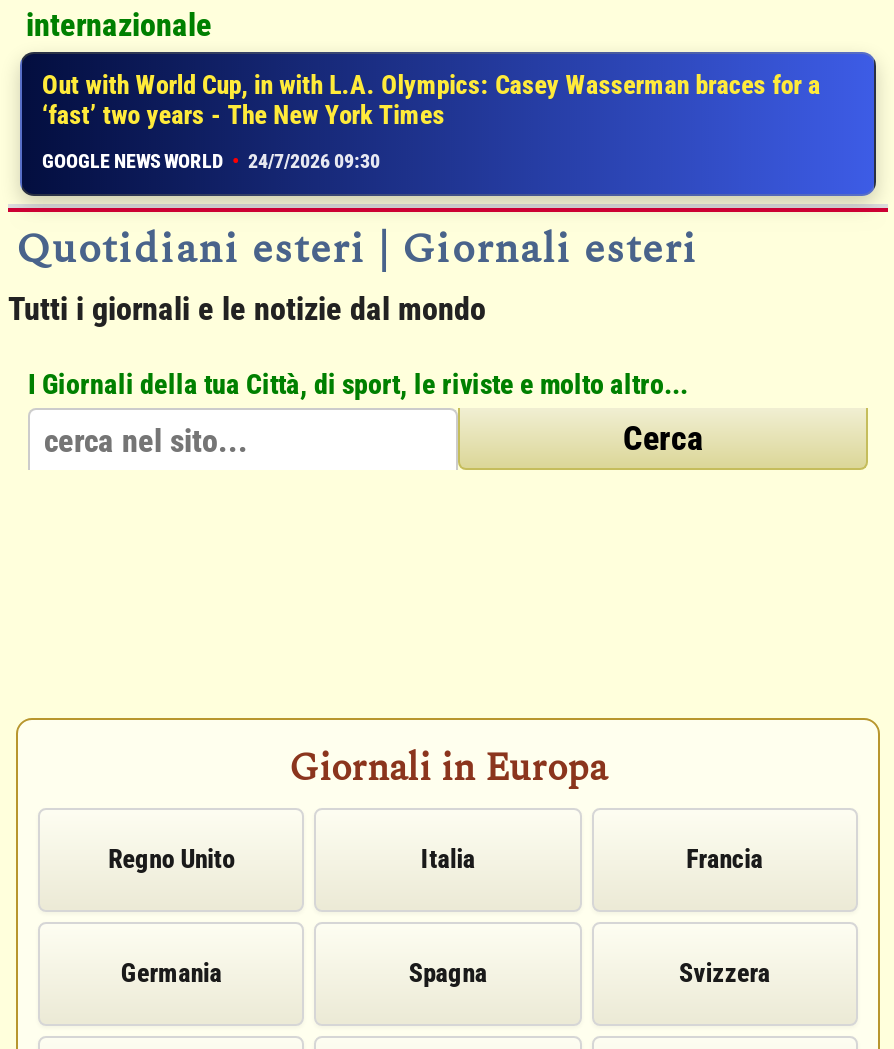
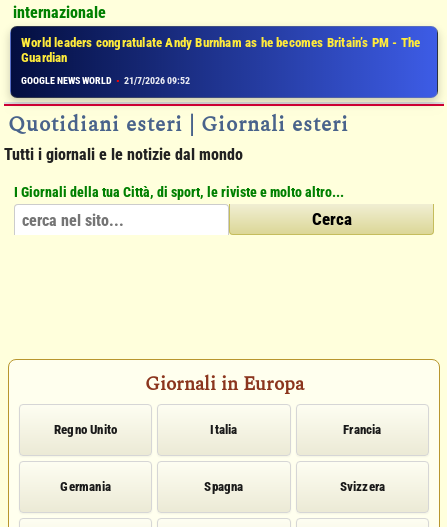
- Out with World Cup, in with L.A. Olympics: Casey Wasserman braces for a
- ‘fast’ two years - The New York Times
+ World leaders congratulate Andy Burnham as he becomes Britain’s PM - The
+ Guardian

- GOOGLE NEWS WORLD • 24/7/2026 09:30
+ GOOGLE NEWS WORLD • 21/7/2026 09:52
